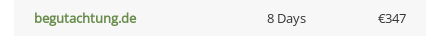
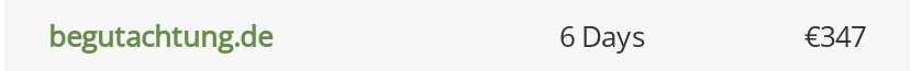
- 8 Days
+ 6 Days
